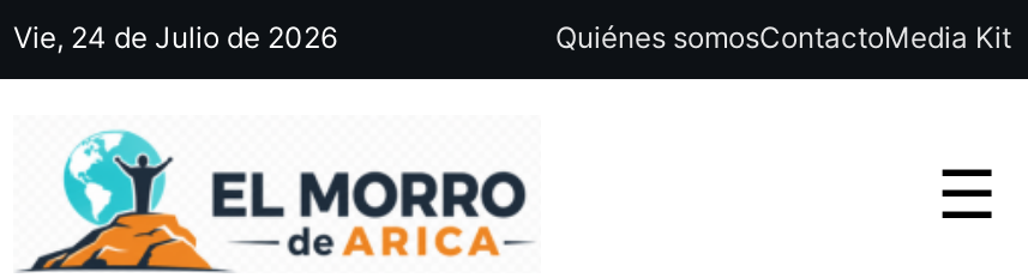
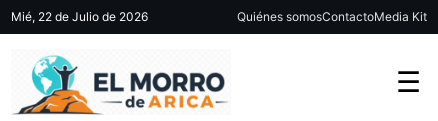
- Vie, 24 de Julio de 2026
+ Mié, 22 de Julio de 2026
